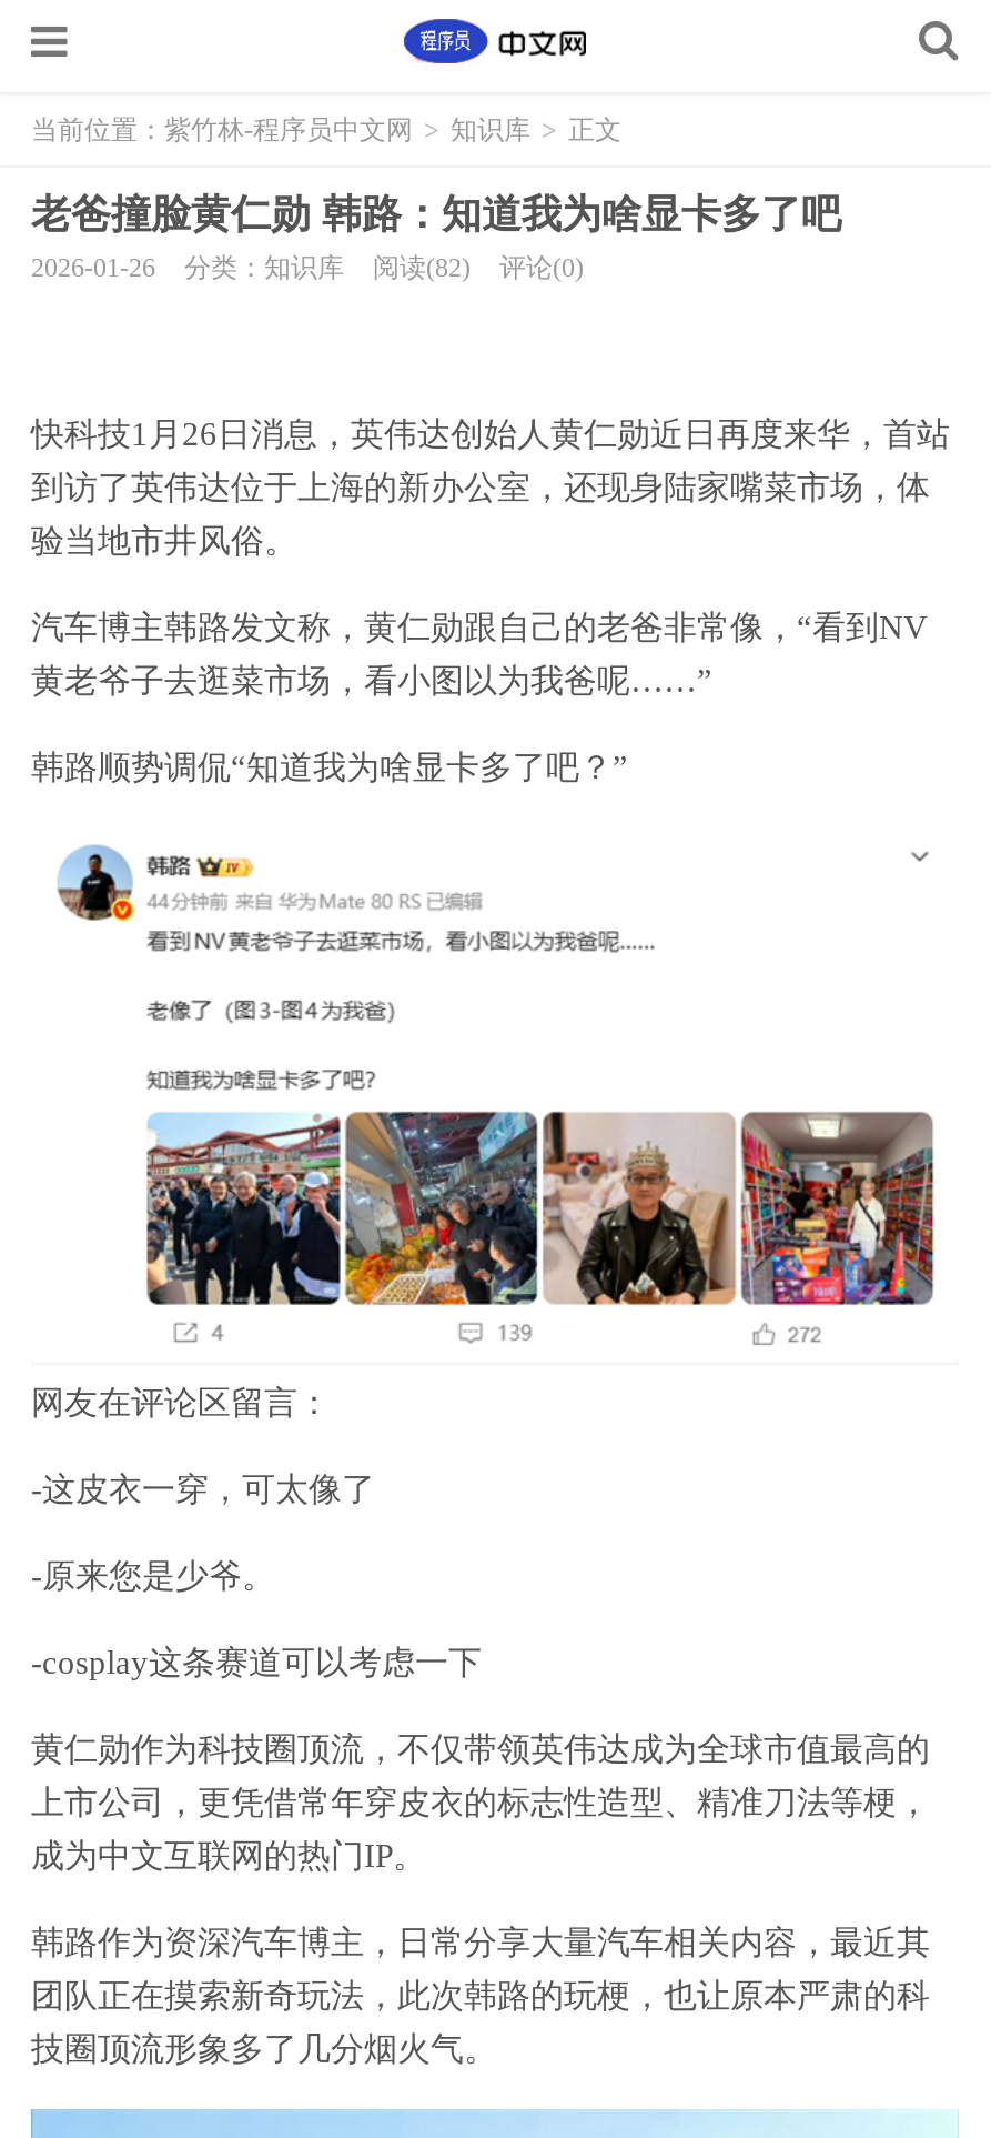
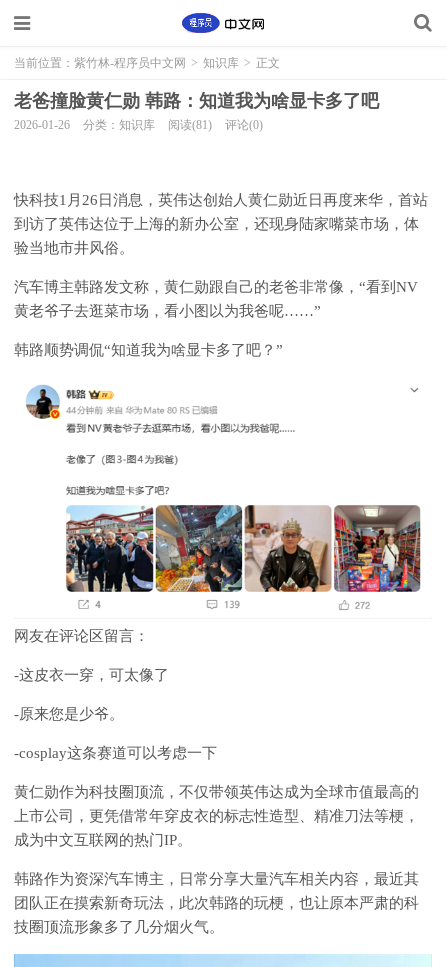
- 2026-01-26 分类：知识库 阅读(82) 评论(0)
+ 2026-01-26 分类：知识库 阅读(81) 评论(0)
